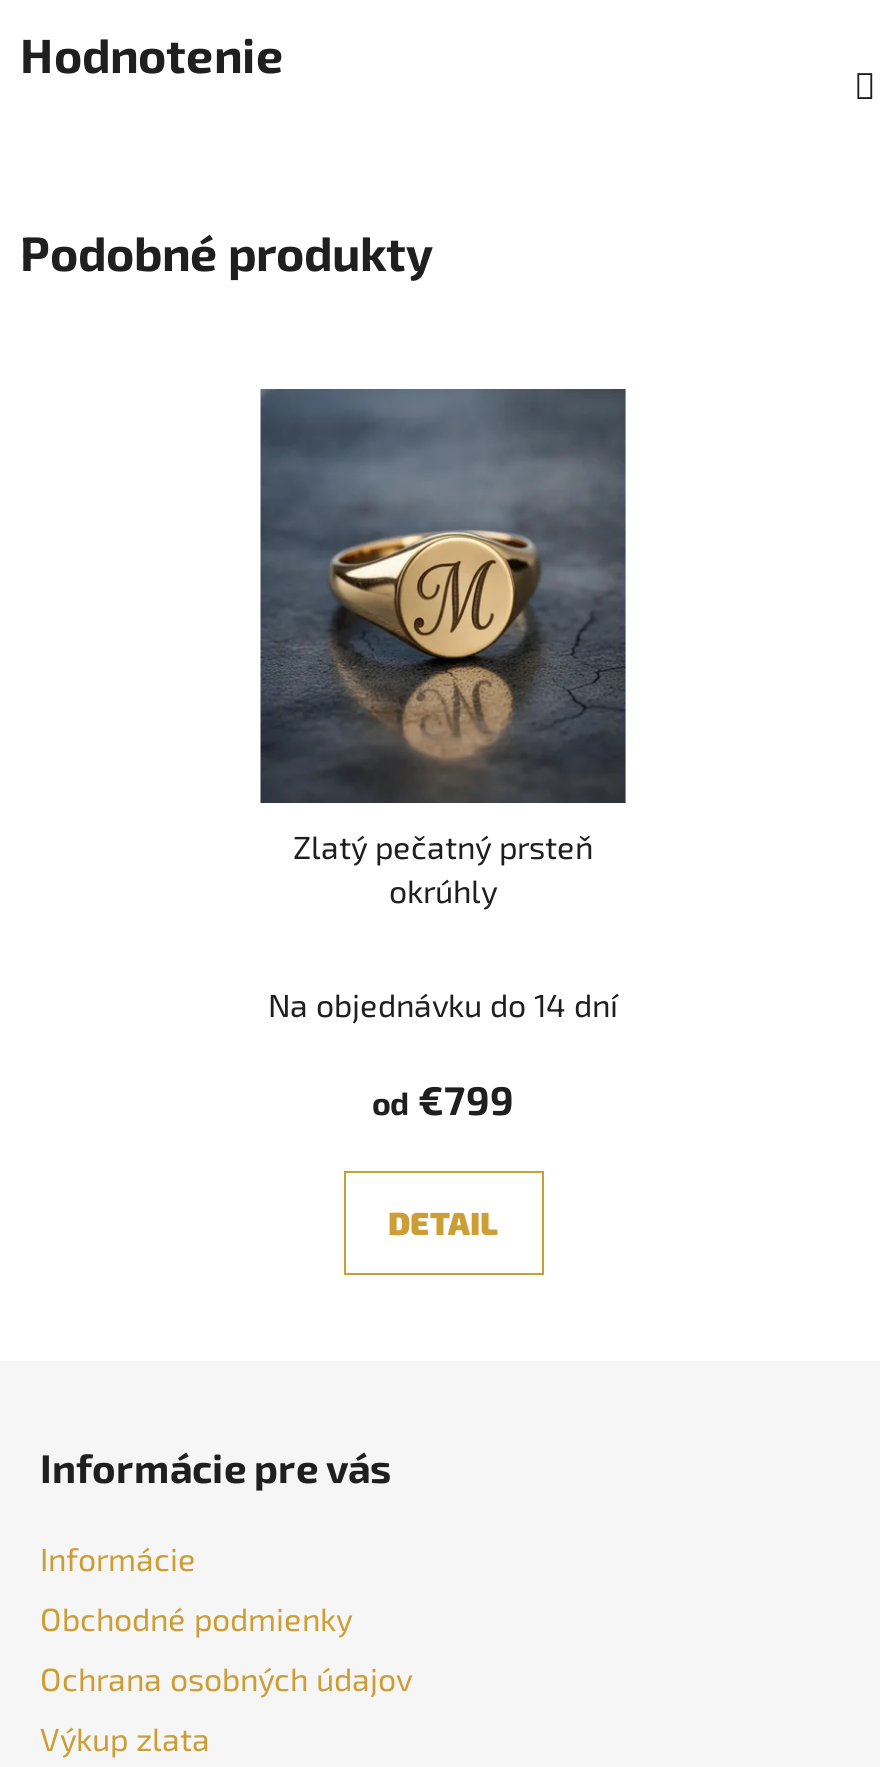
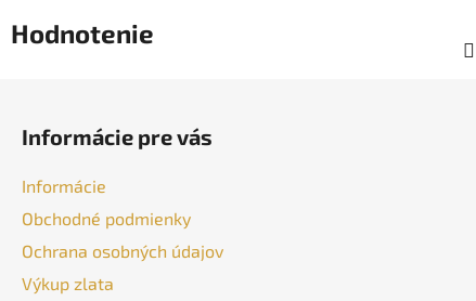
- Podobné produkty

- [image]
- Zlatý pečatný prsteň
- okrúhly
- Na objednávku do 14 dní
- od €799
- DETAIL
